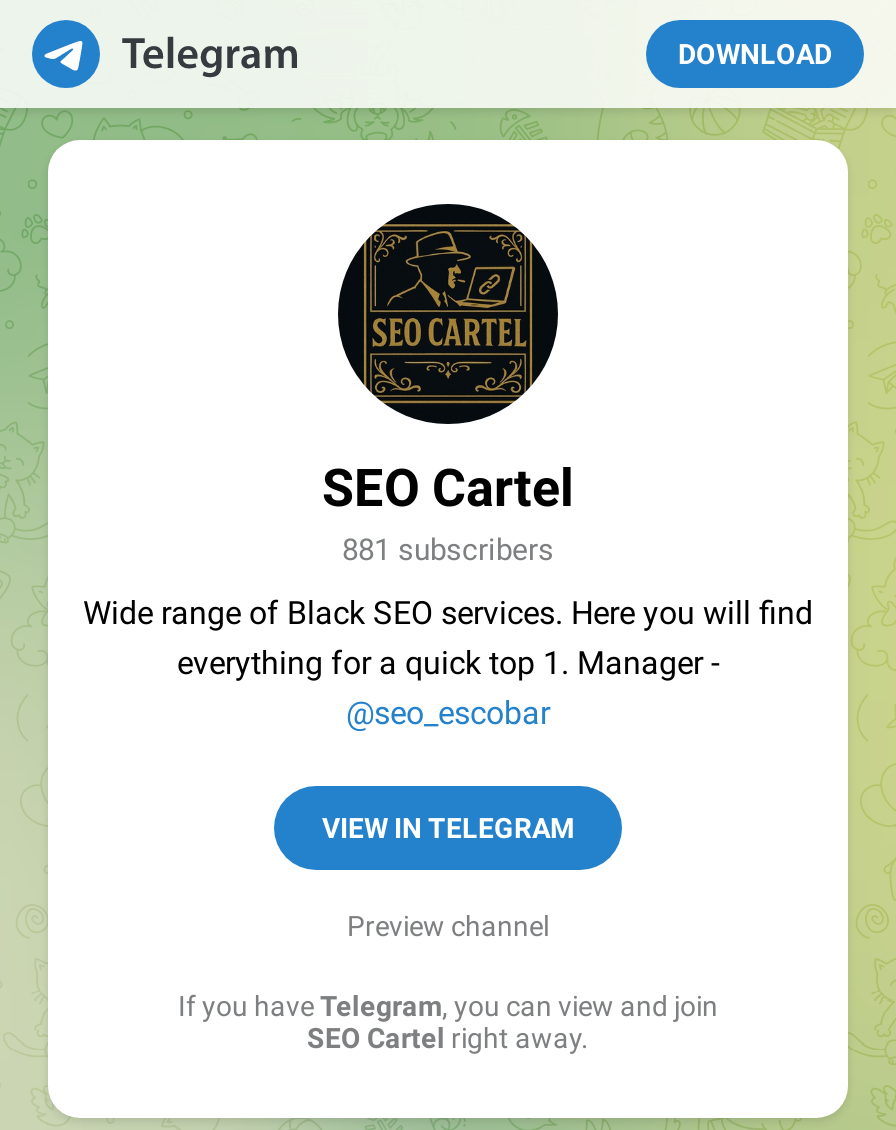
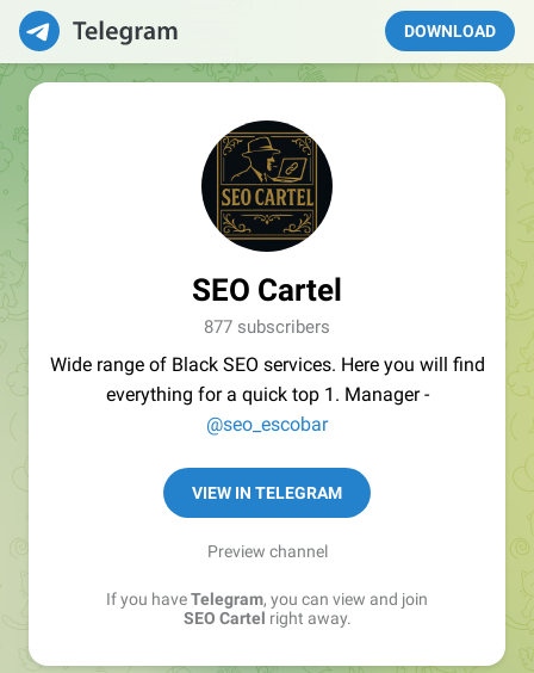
- 881 subscribers
+ 877 subscribers
